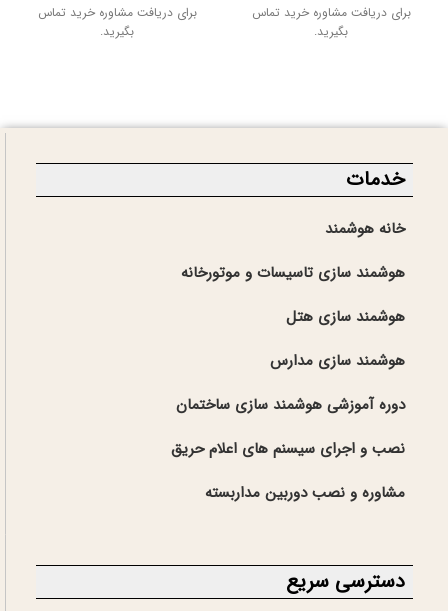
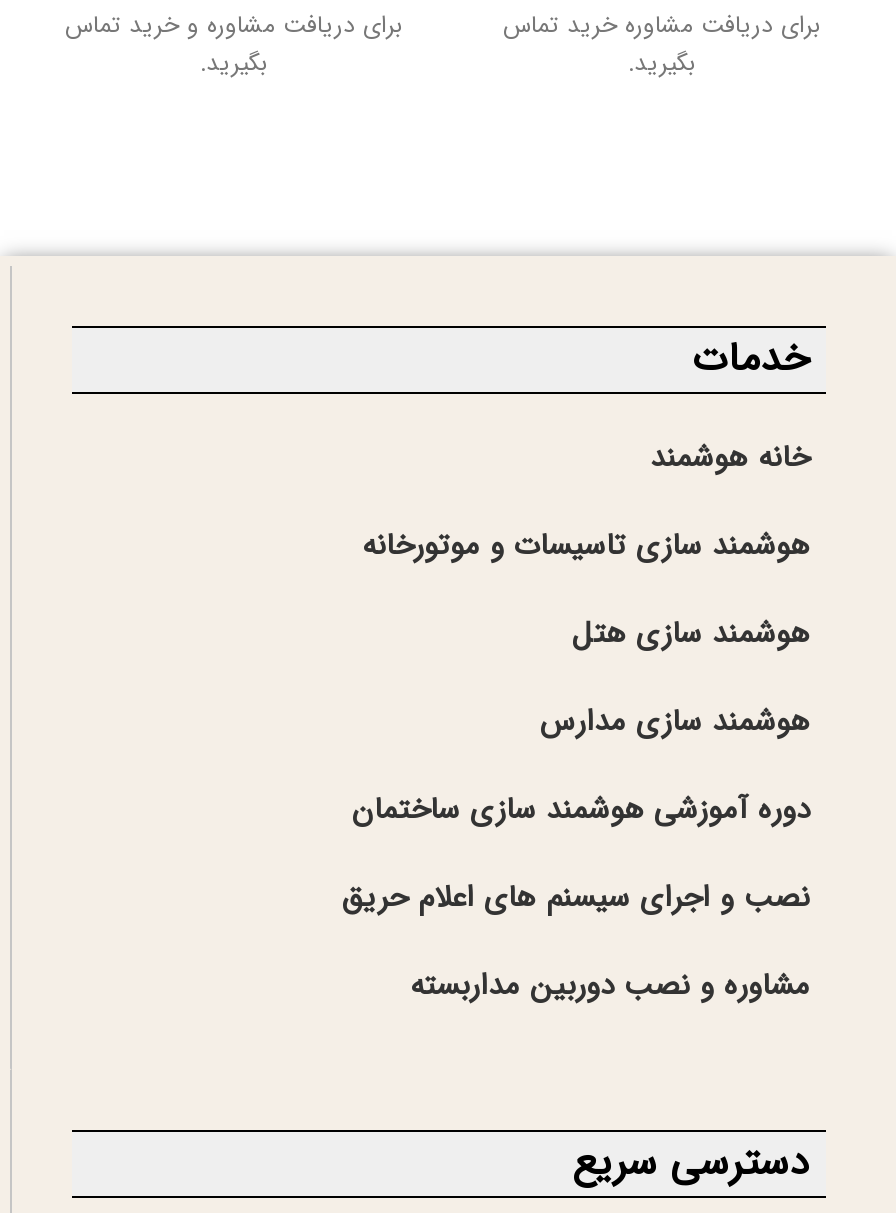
- برای دریافت مشاوره خرید تماس
+ برای دریافت مشاوره و خرید تماس
